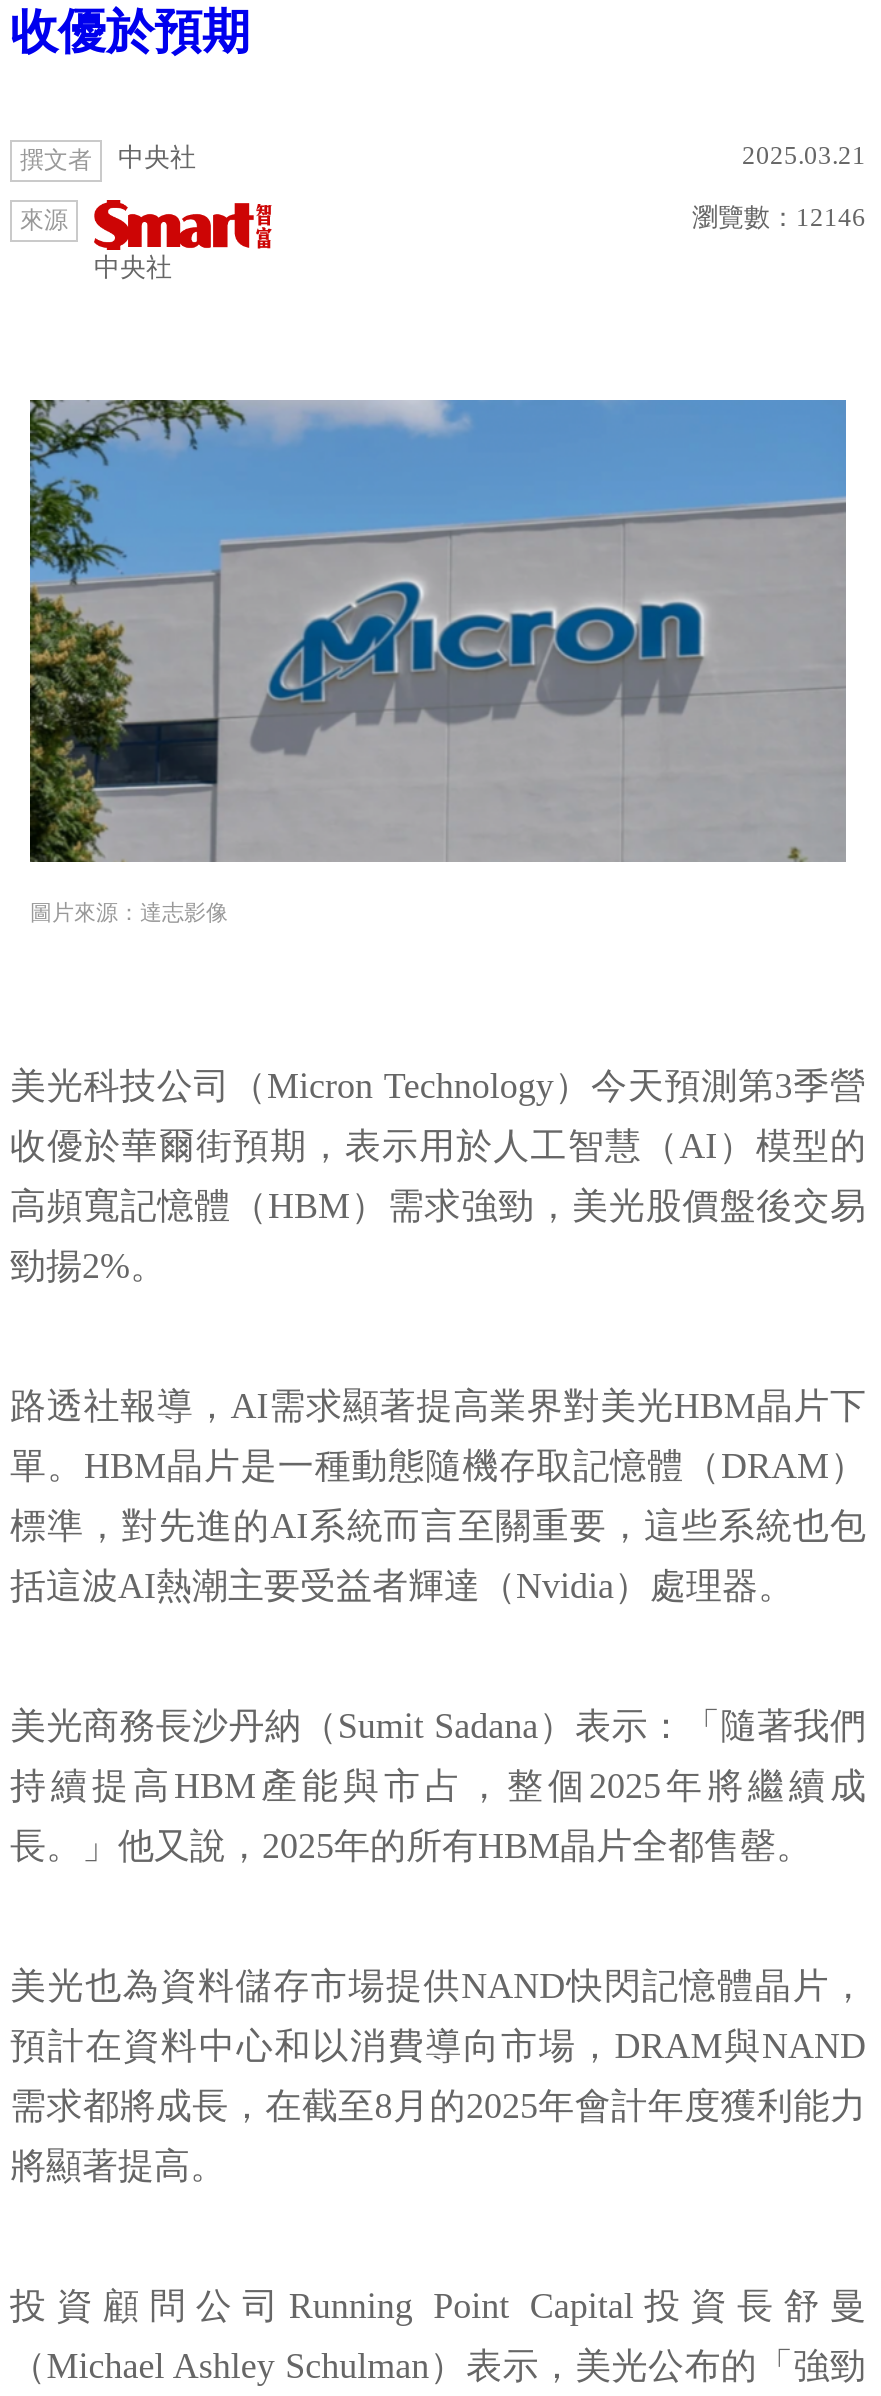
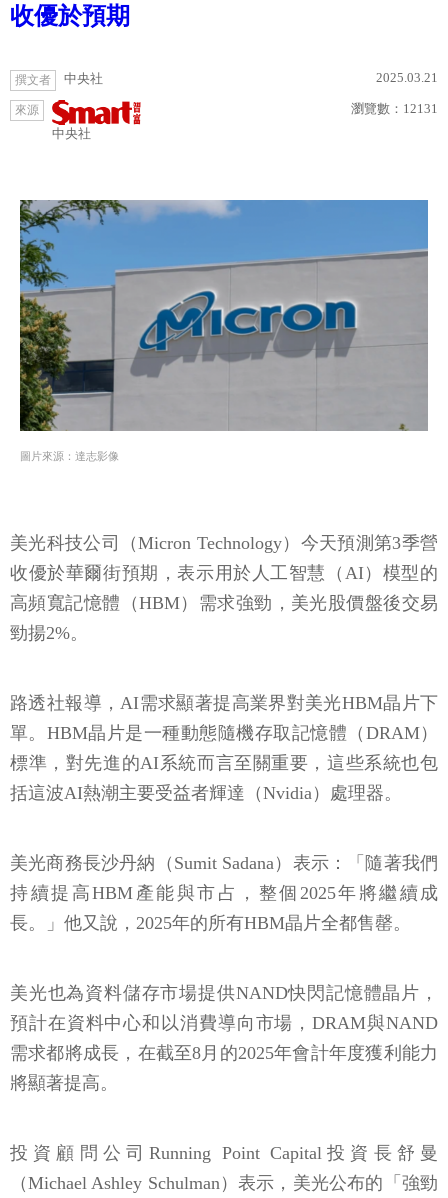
- 瀏覽數：12146
+ 瀏覽數：12131
